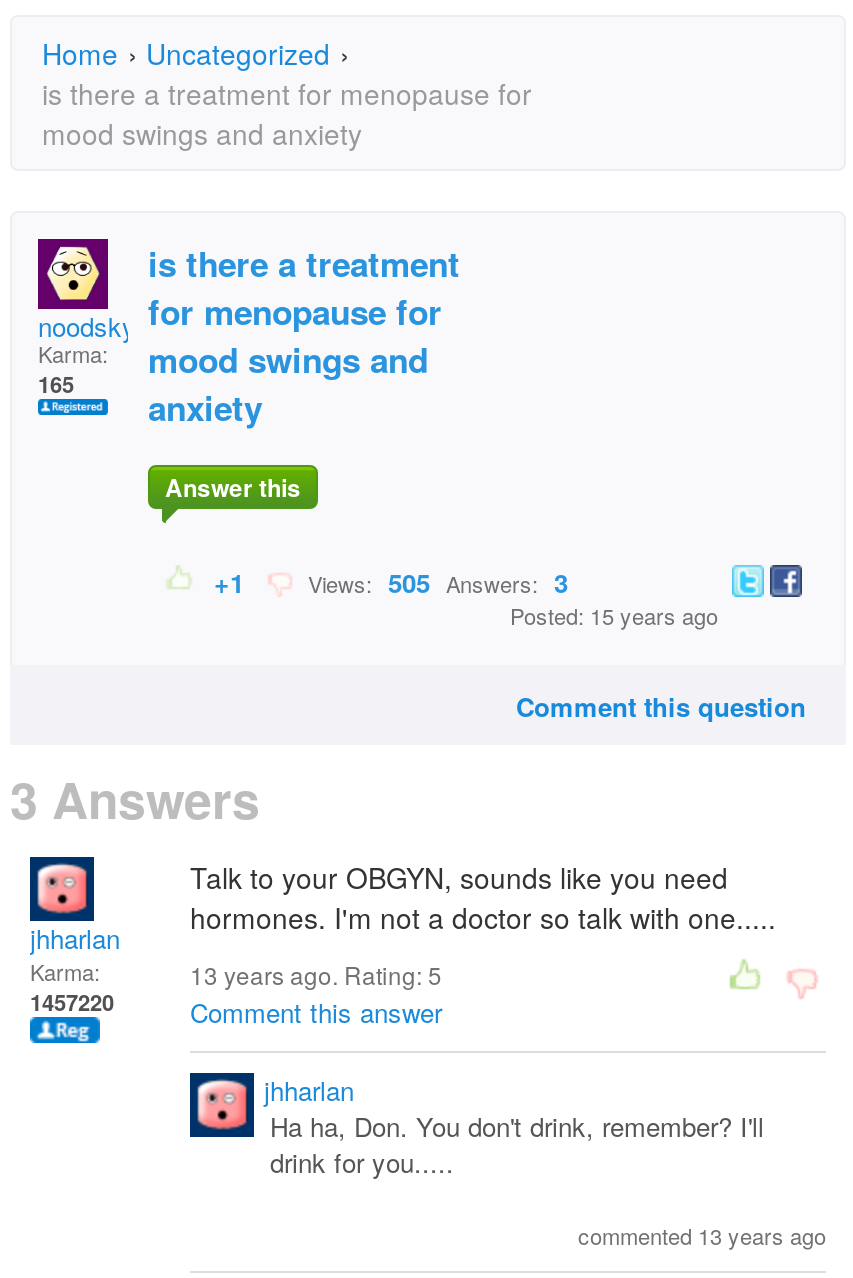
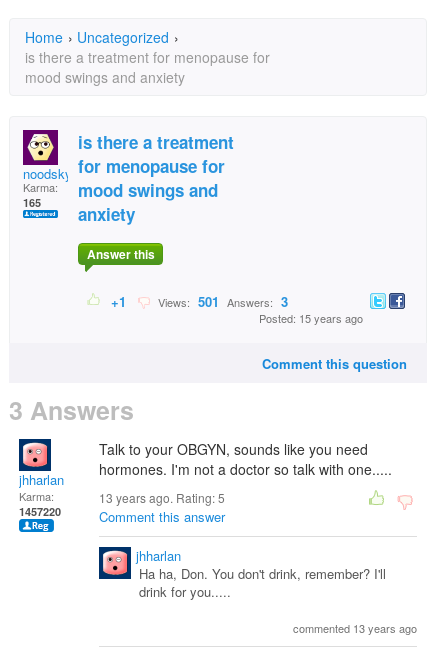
- Views: 505 Answers: 3
+ Views: 501 Answers: 3
